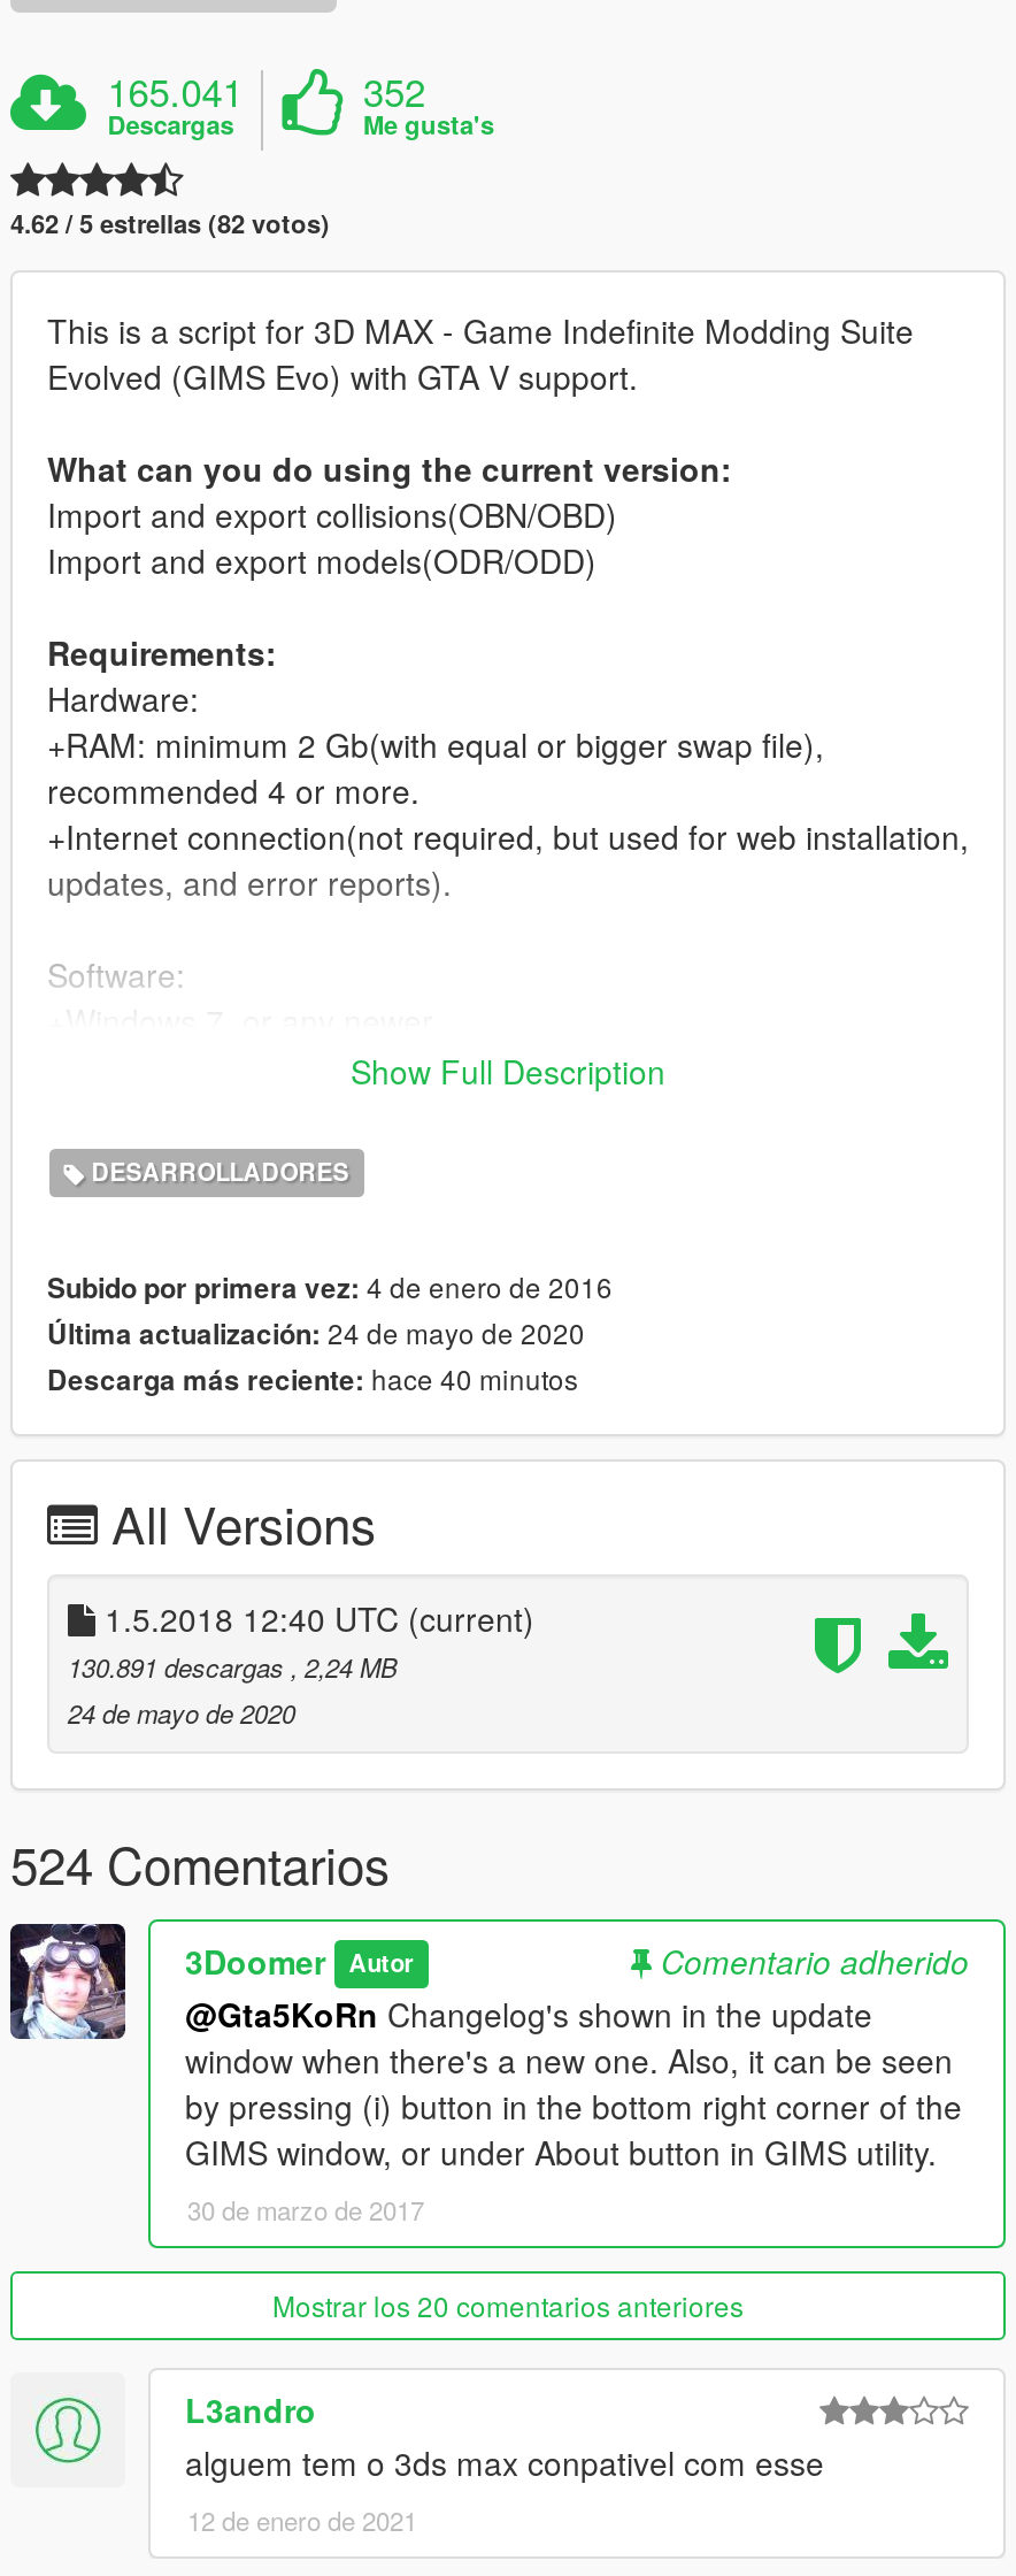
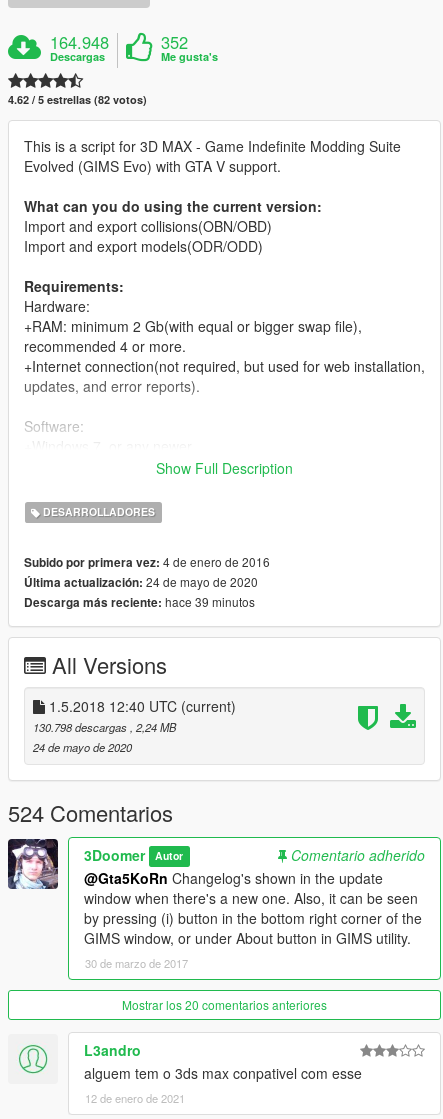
- 165.041
+ 164.948

- Descarga más reciente: hace 40 minutos
+ Descarga más reciente: hace 39 minutos

- 130.891 descargas, 2,24 MB
+ 130.798 descargas, 2,24 MB
